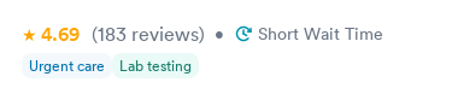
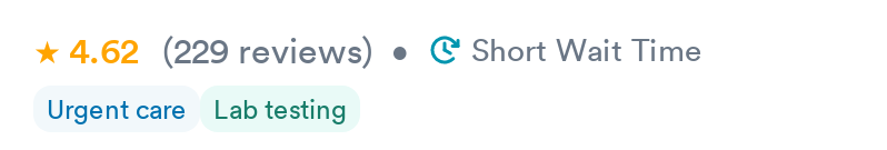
- 4.69 (183 reviews) • Short Wait Time
+ 4.62 (229 reviews) • Short Wait Time
